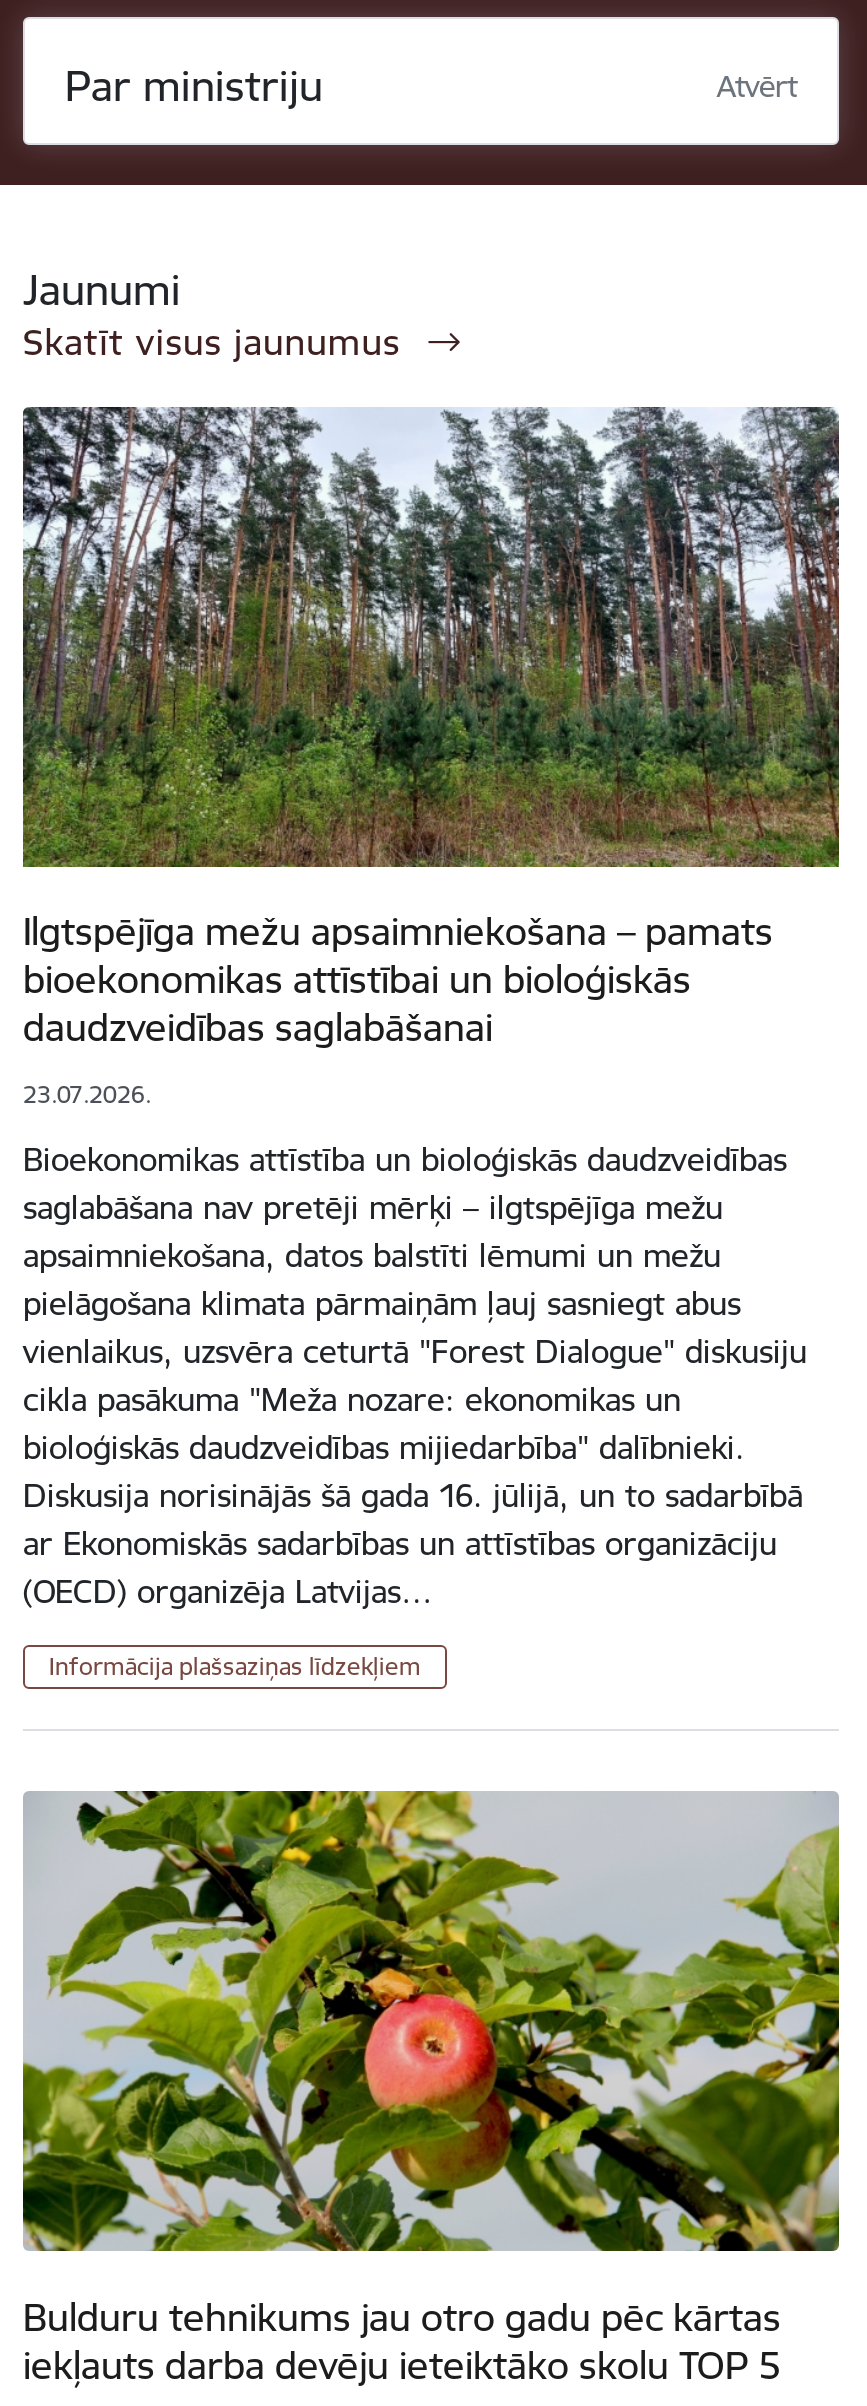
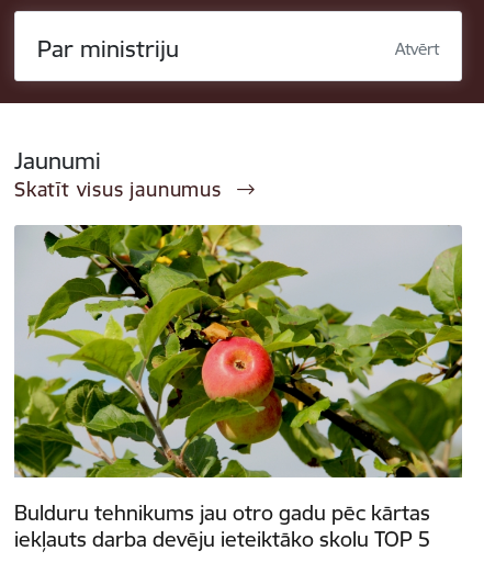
- [image]
- Ilgtspējīga mežu apsaimniekošana – pamats
- bioekonomikas attīstībai un bioloģiskās
- daudzveidības saglabāšanai
- 23.07.2026.
- Bioekonomikas attīstība un bioloģiskās daudzveidības
- saglabāšana nav pretēji mērķi – ilgtspējīga mežu
- apsaimniekošana, datos balstīti lēmumi un mežu
- pielāgošana klimata pārmaiņām ļauj sasniegt abus
- vienlaikus, uzsvēra ceturtā "Forest Dialogue" diskusiju
- cikla pasākuma "Meža nozare: ekonomikas un
- bioloģiskās daudzveidības mijiedarbība" dalībnieki.
- Diskusija norisinājās šā gada 16. jūlijā, un to sadarbībā
- ar Ekonomiskās sadarbības un attīstības organizāciju
- (OECD) organizēja Latvijas…
- Informācija plašsaziņas līdzekļiem
